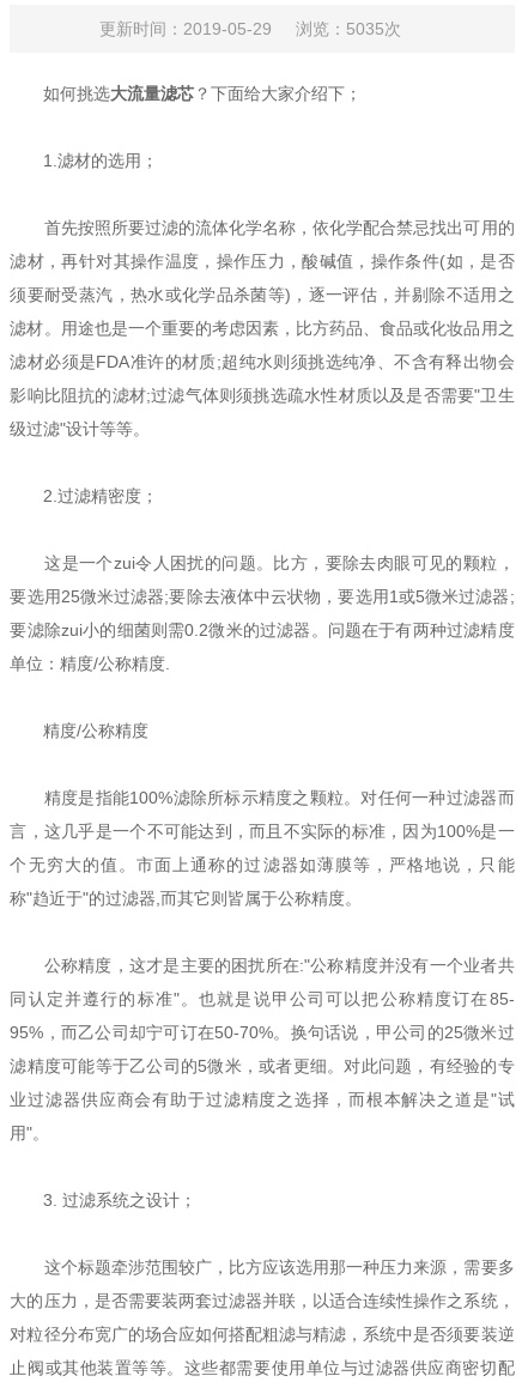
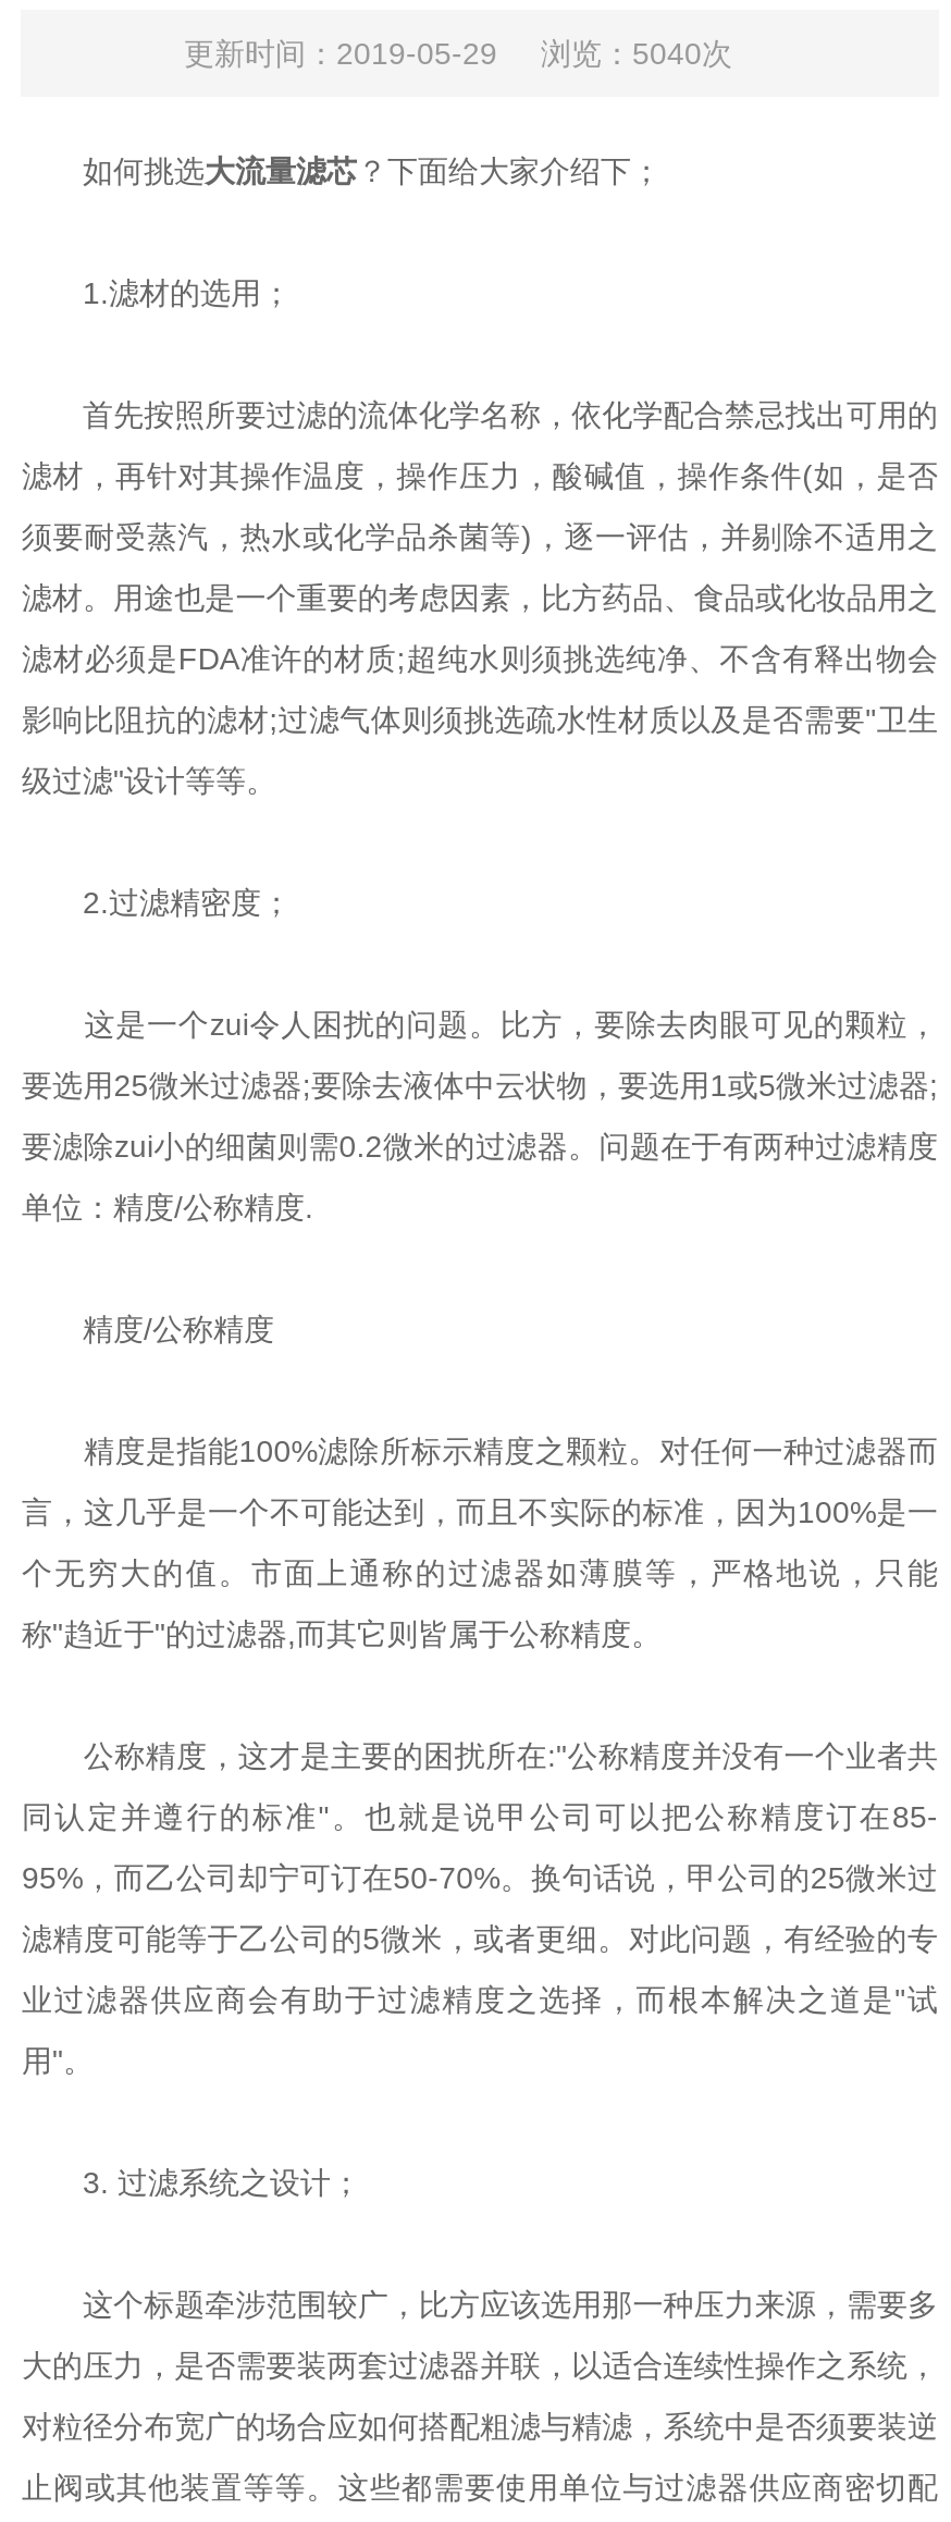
- 更新时间：2019-05-29 浏览：5035次
+ 更新时间：2019-05-29 浏览：5040次
